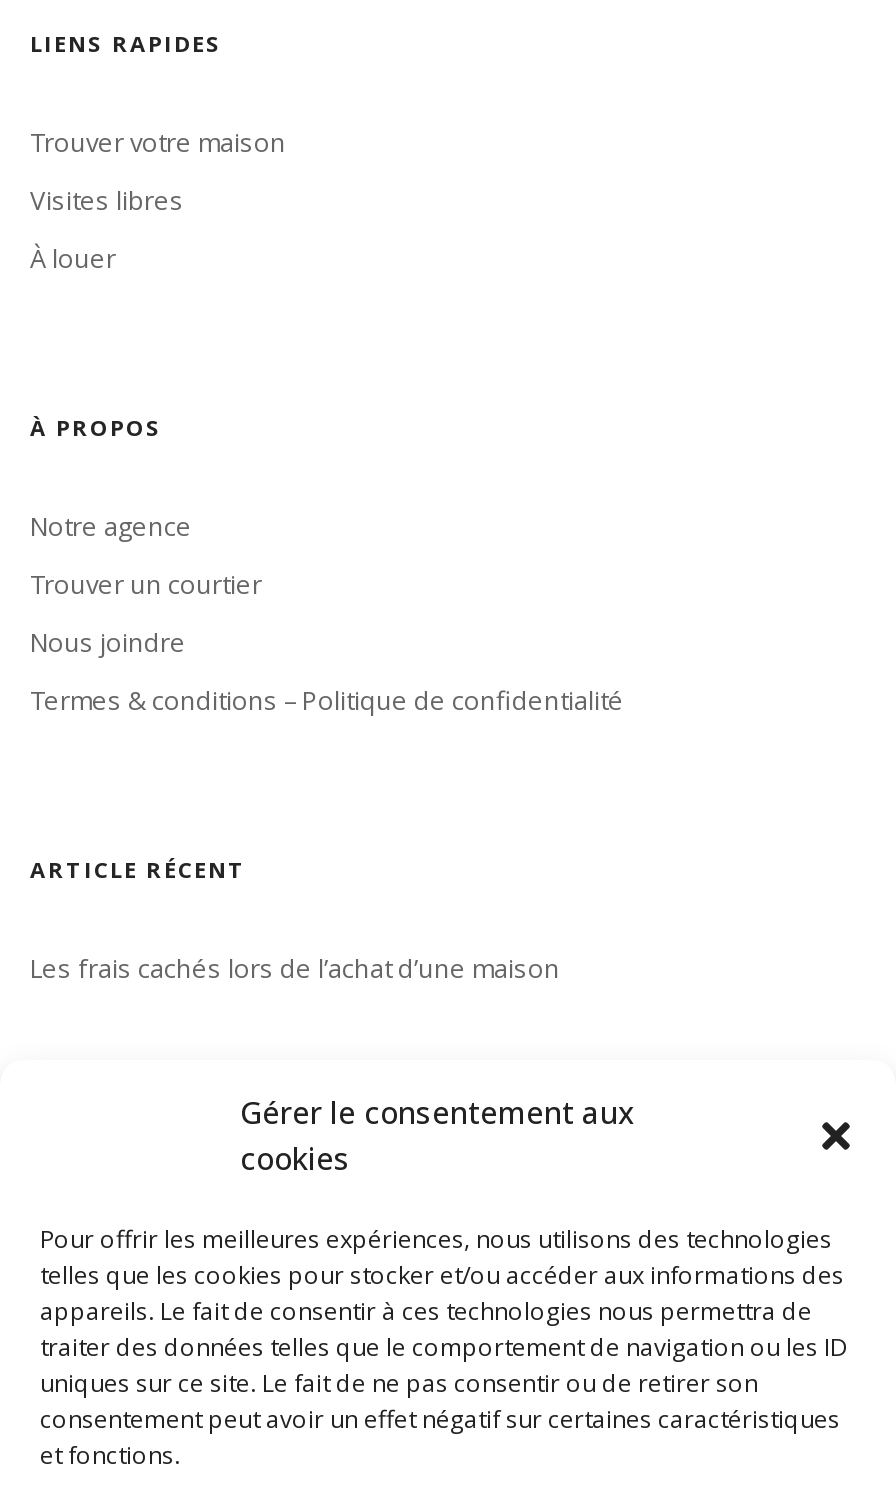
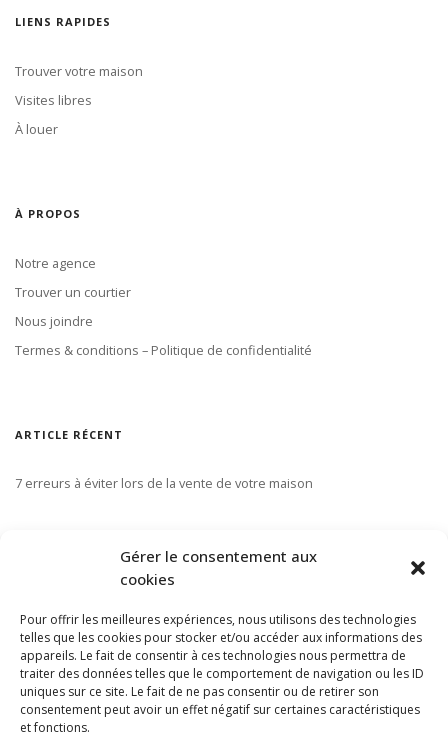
- Les frais cachés lors de l’achat d’une maison
+ 7 erreurs à éviter lors de la vente de votre maison
